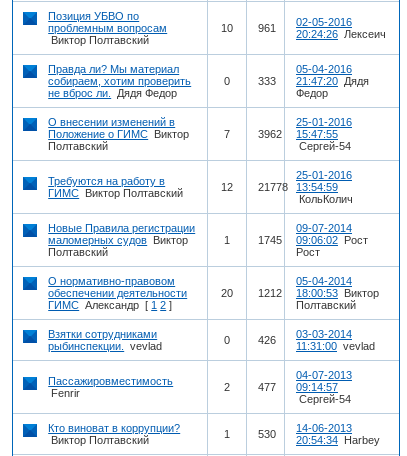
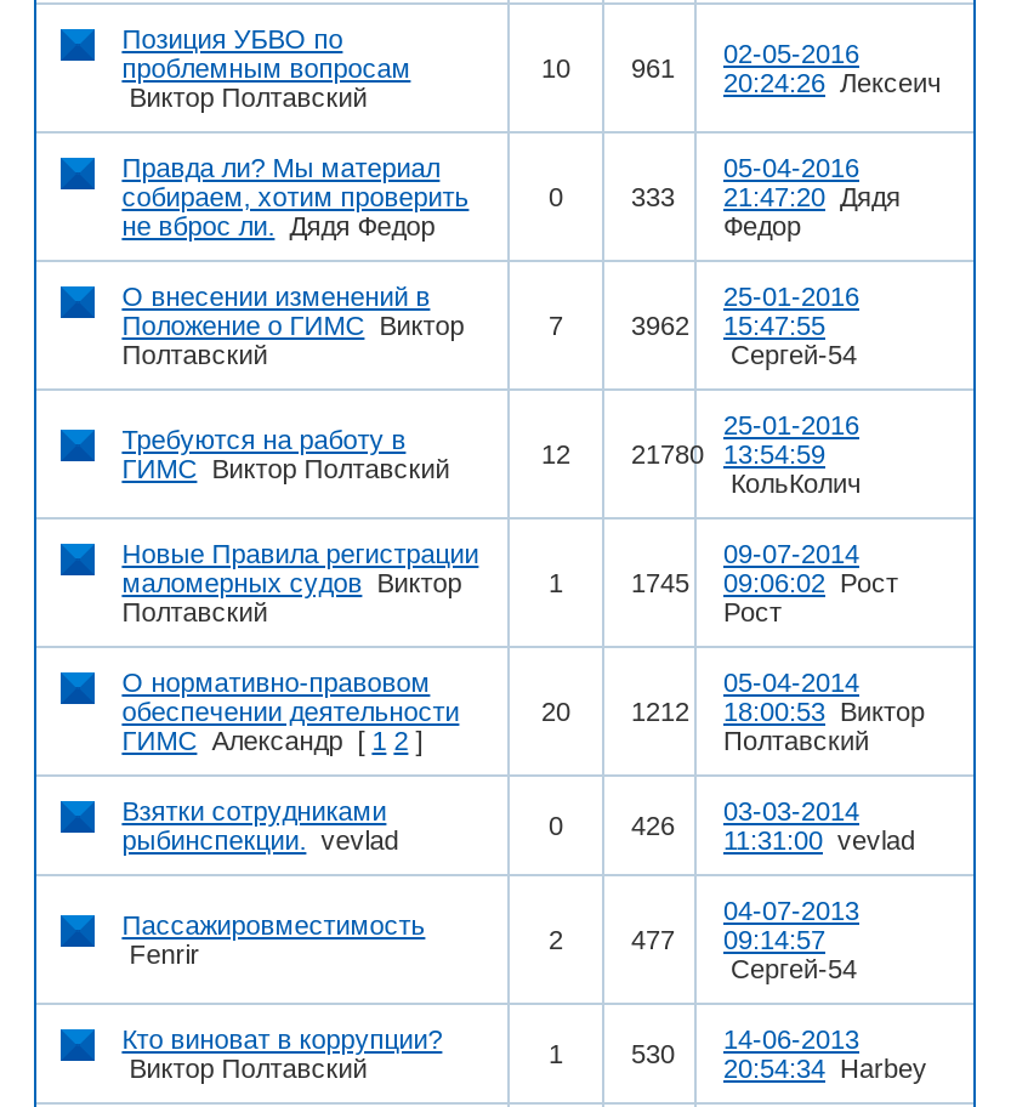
- 21778 13:54:59
+ 21780 13:54:59
